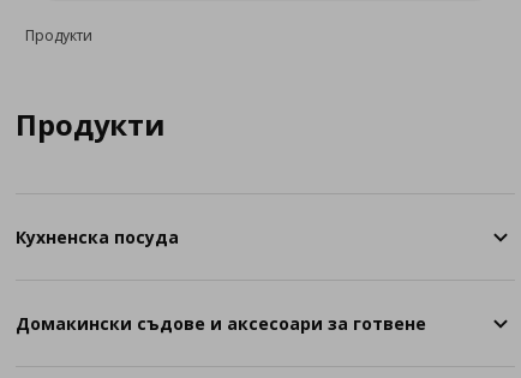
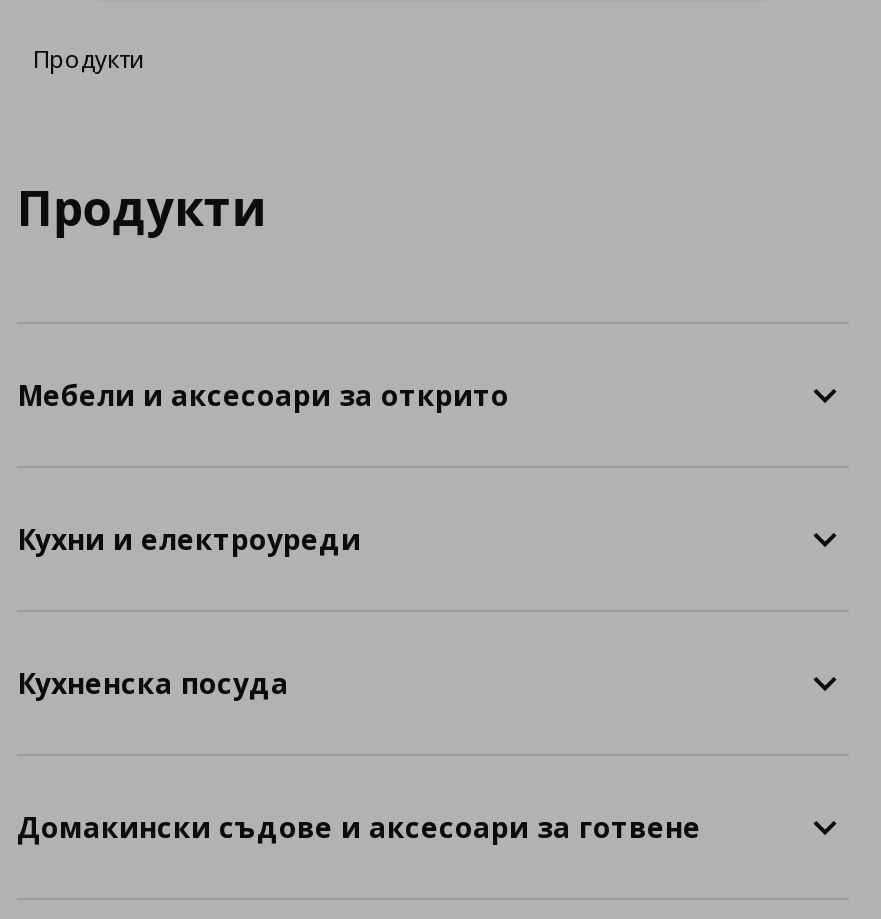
+ Мебели и аксесоари за открито

+ Кухни и електроуреди
